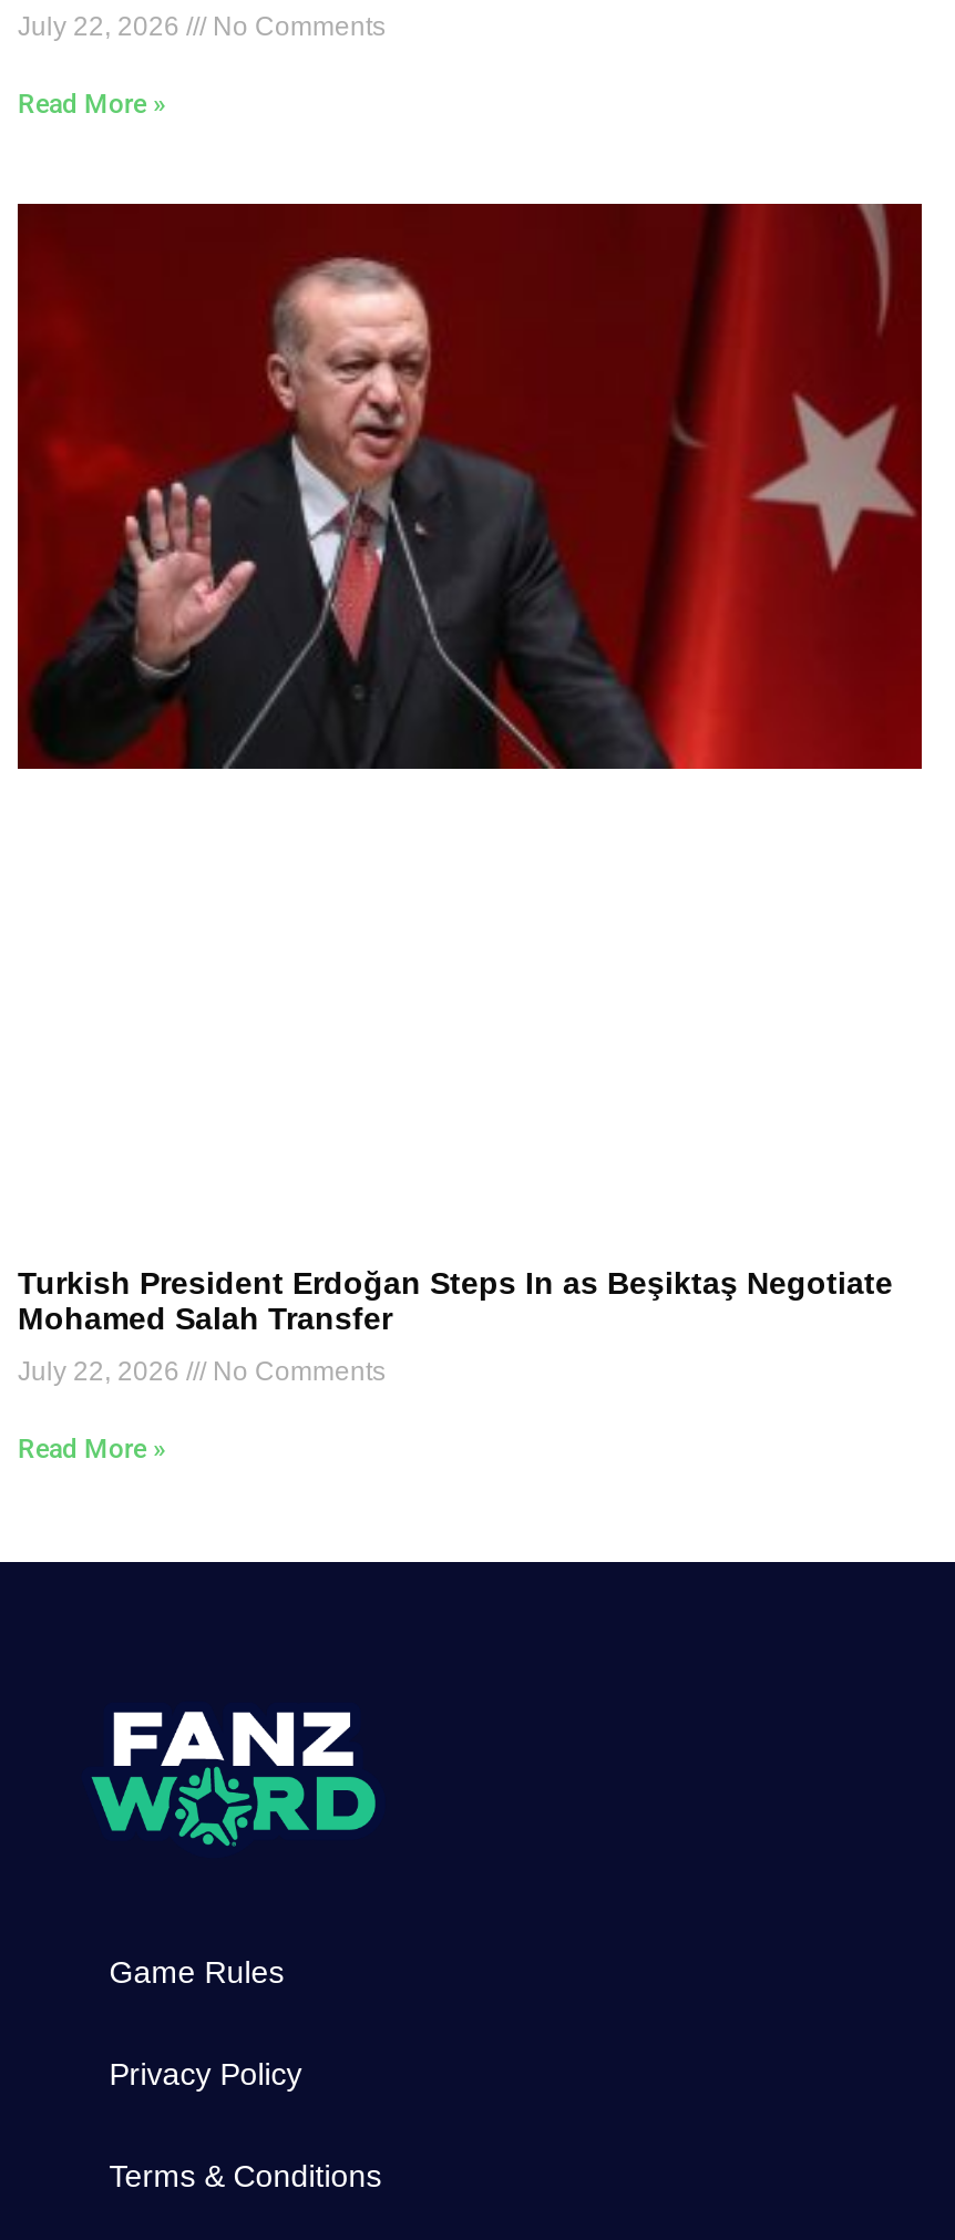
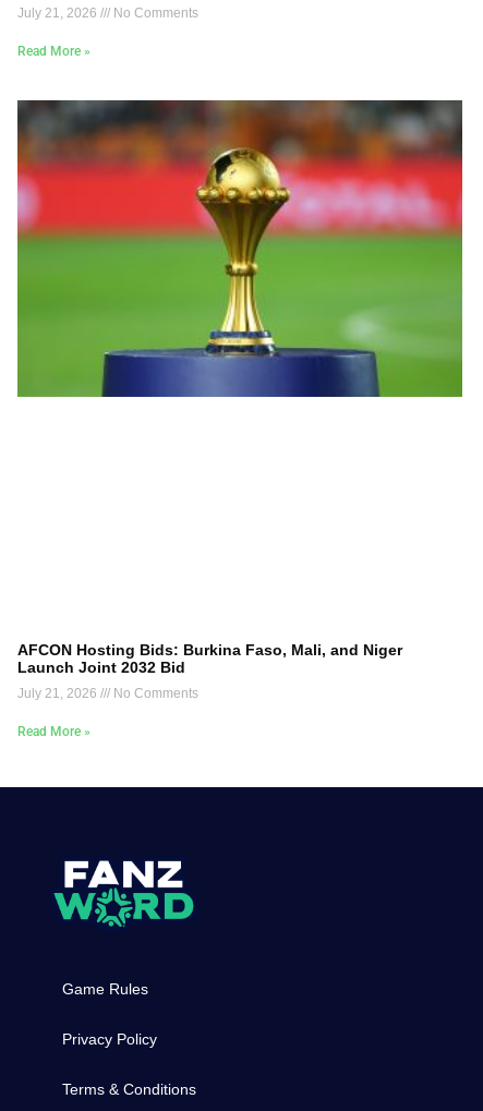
- July 22, 2026 No Comments
+ July 21, 2026 No Comments

- [image]
+ [image]

- Turkish President Erdoğan Steps In as Beşiktaş Negotiate
- Mohamed Salah Transfer
+ AFCON Hosting Bids: Burkina Faso, Mali, and Niger
+ Launch Joint 2032 Bid

- July 22, 2026 No Comments
+ July 21, 2026 No Comments
